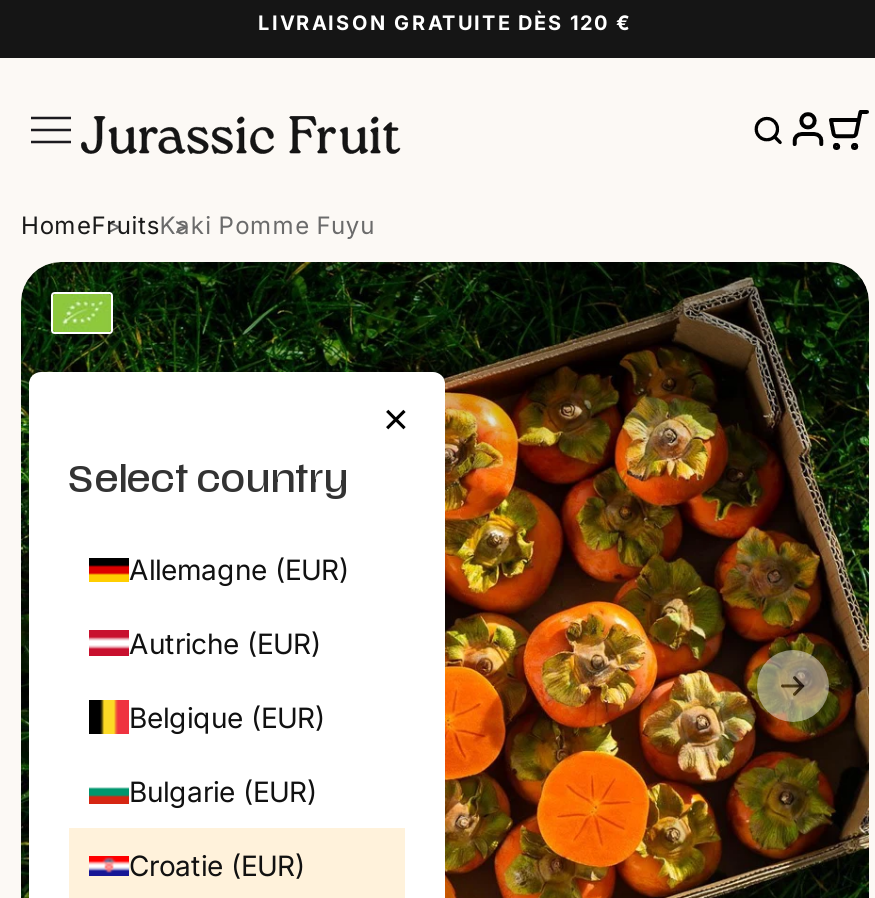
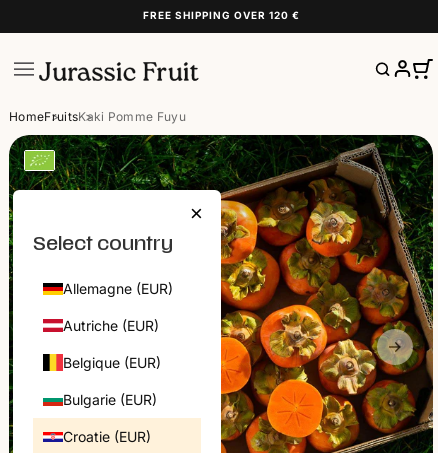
- LIVRAISON GRATUITE DÈS 120 €
+ FREE SHIPPING OVER 120 €
